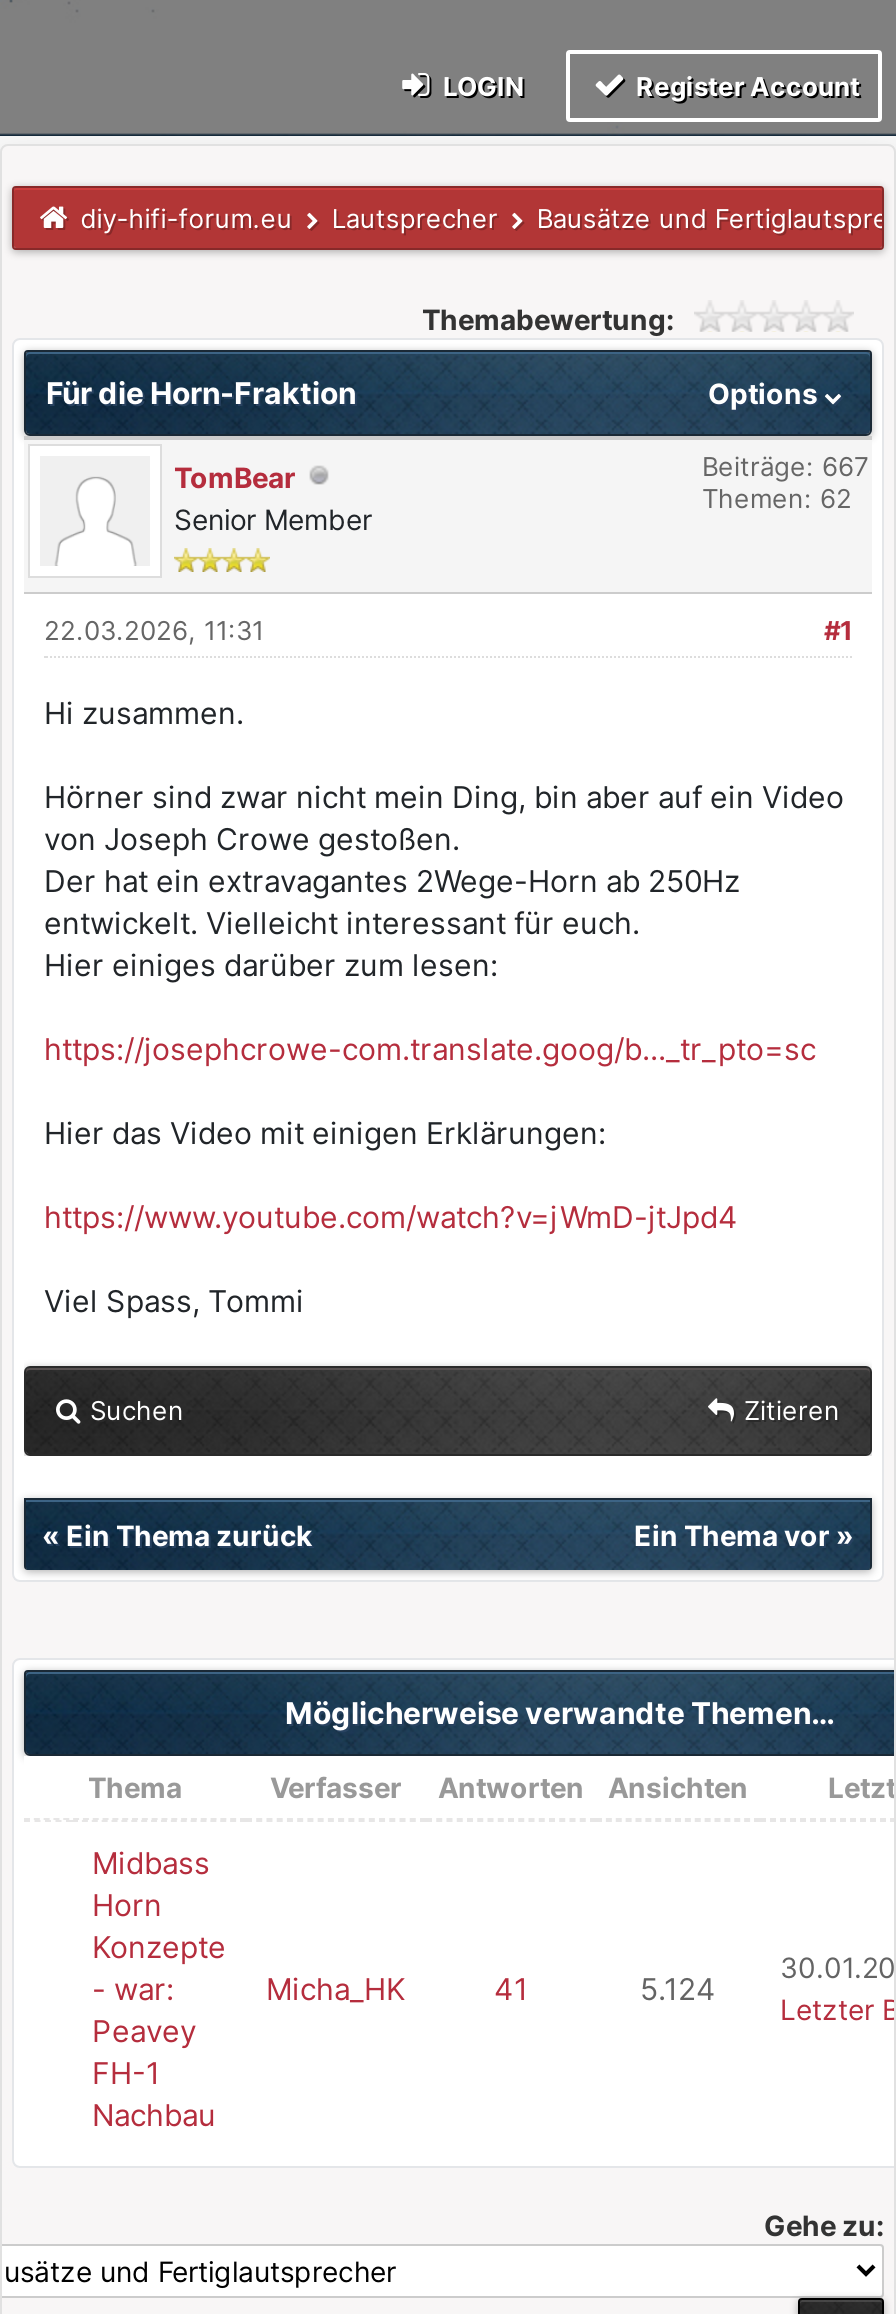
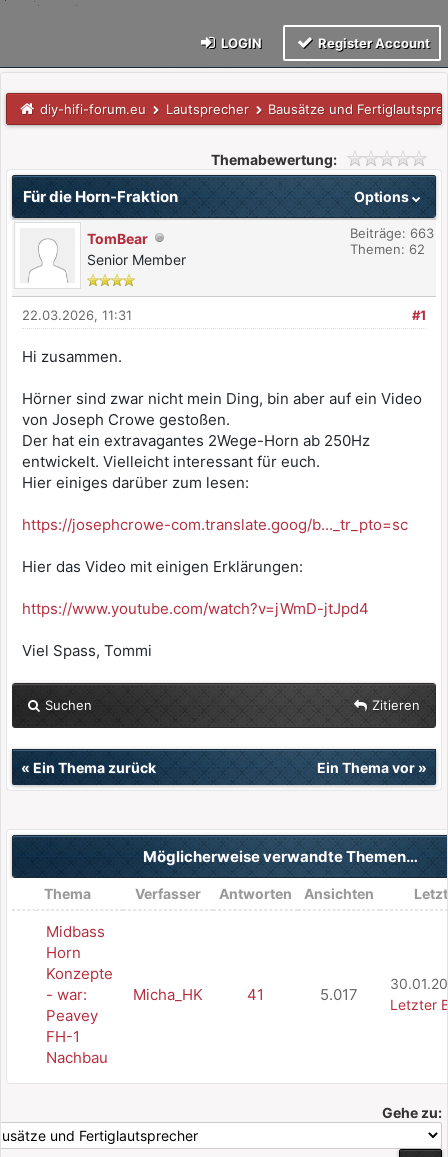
- Beiträge: 667
+ Beiträge: 663

- 5.124
+ 5.017
